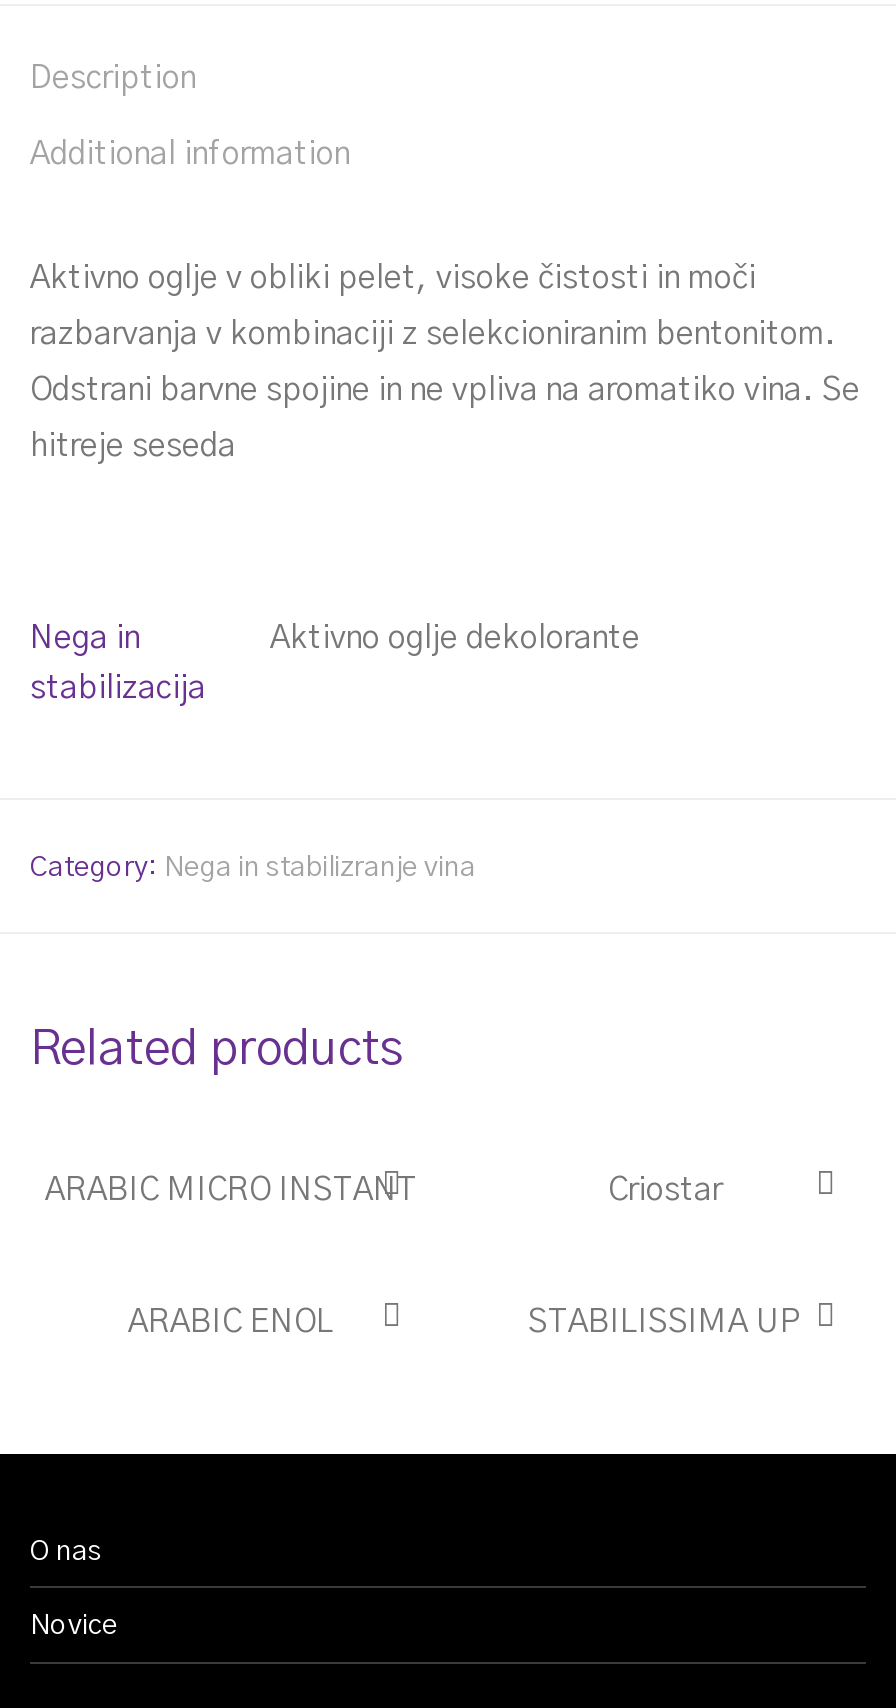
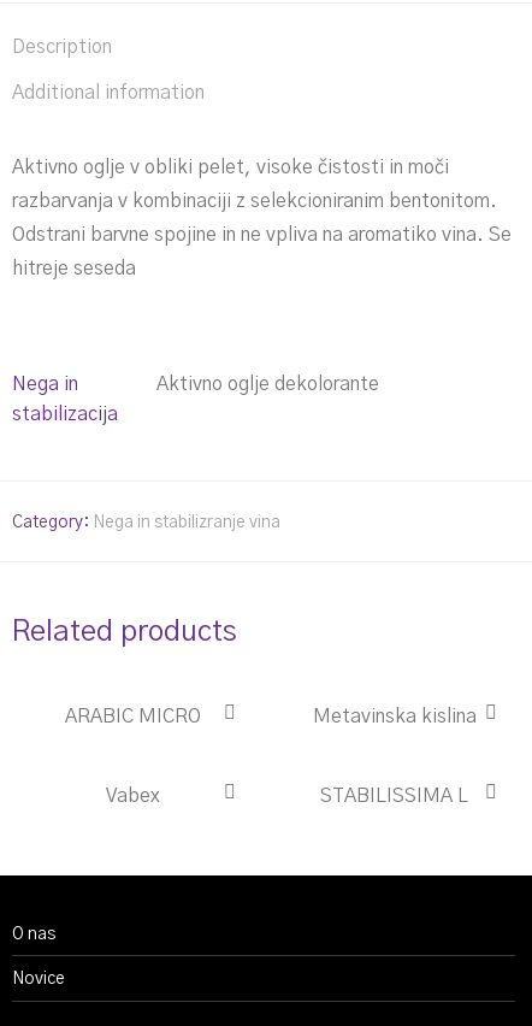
- ARABIC MICRO INSTANT
- Criostar
+ ARABIC MICRO
+ Metavinska kislina

- ARABIC ENOL
- STABILISSIMA UP
+ Vabex
+ STABILISSIMA L
